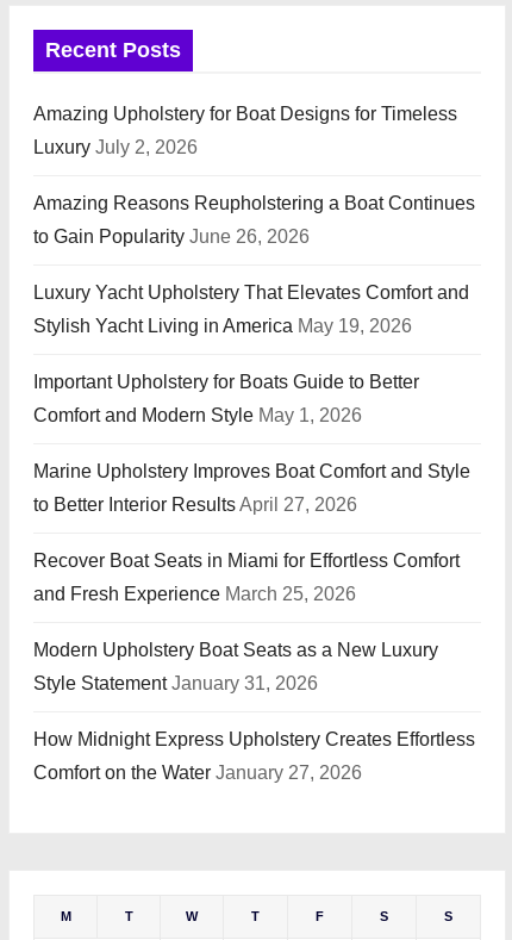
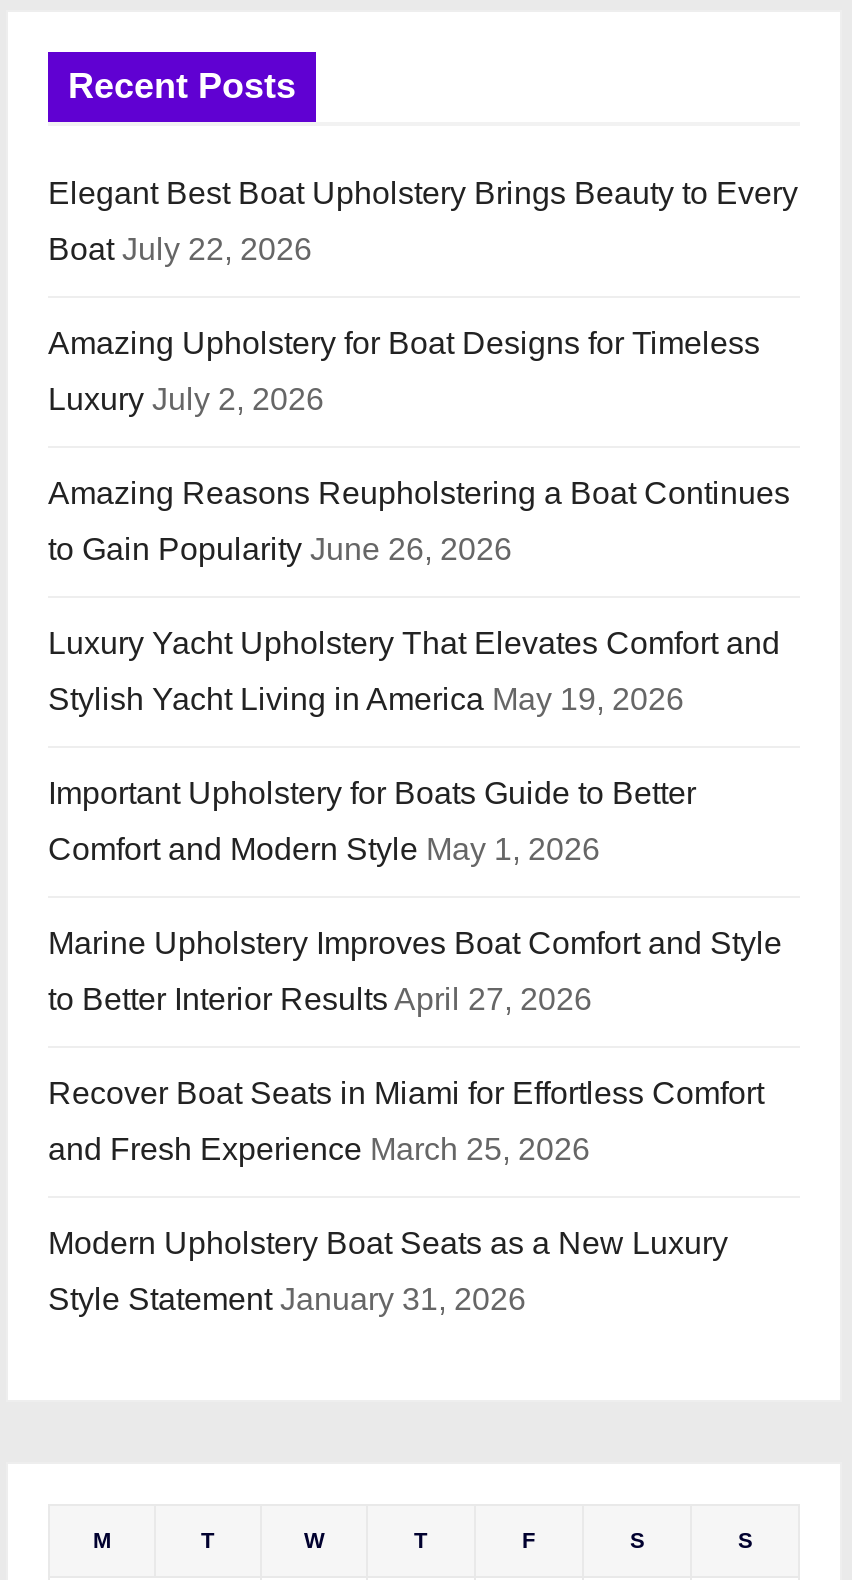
+ Elegant Best Boat Upholstery Brings Beauty to Every
+ Boat July 22, 2026

moved down: Amazing Upholstery for Boat Designs for Timeless | Luxury July 2, 2026 | Amazing Reasons Reupholstering a Boat Continues | ... | Modern Upholstery Boat Seats as a New Luxury | Style Statement January 31, 2026

- How Midnight Express Upholstery Creates Effortless
- Comfort on the Water January 27, 2026
